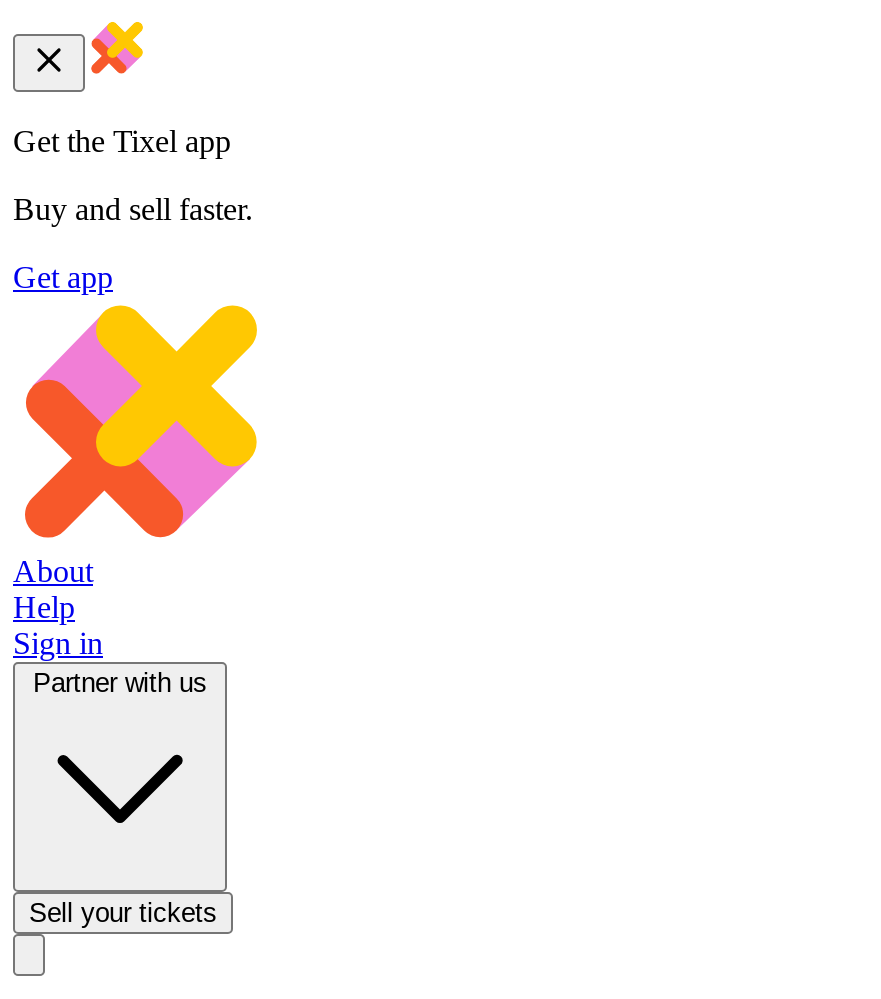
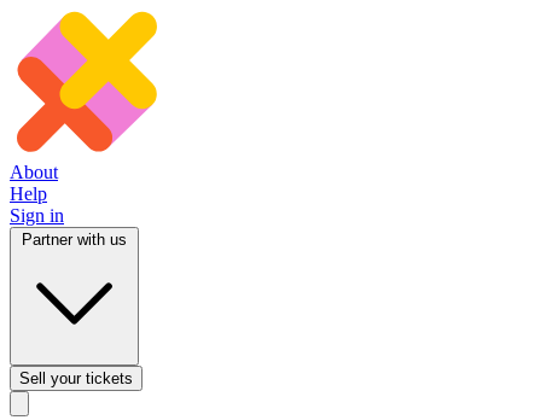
- [image]
- Get the Tixel app
- Buy and sell faster.
- Get app
